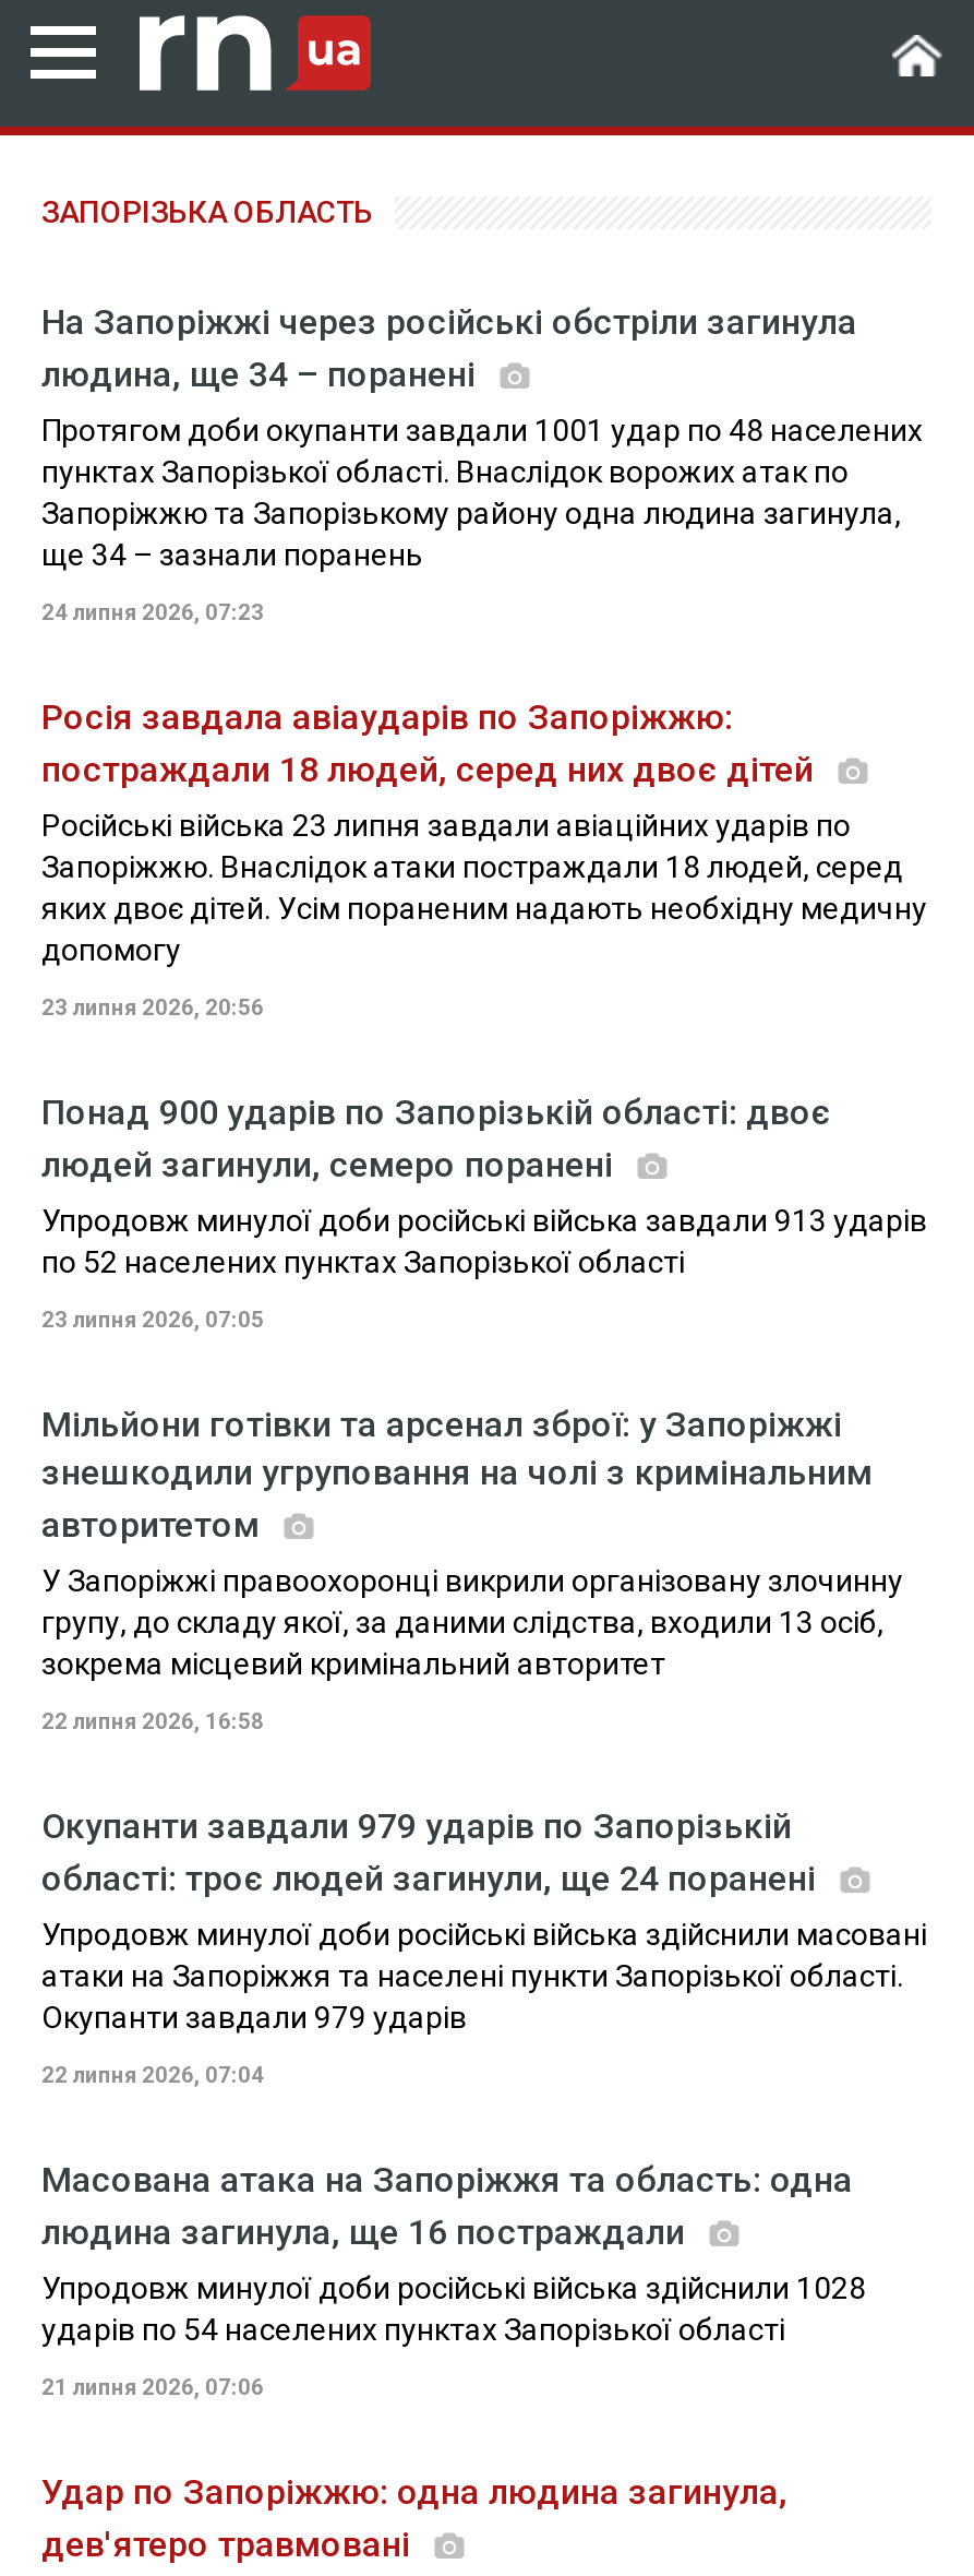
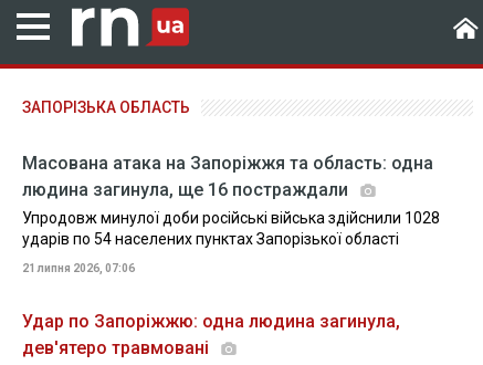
- На Запоріжжі через російські обстріли загинула
- людина, ще 34 – поранені
- Протягом доби окупанти завдали 1001 удар по 48 населених
- пунктах Запорізької області. Внаслідок ворожих атак по
- Запоріжжю та Запорізькому району одна людина загинула,
- ще 34 – зазнали поранень
- 24 липня 2026, 07:23
- Росія завдала авіаударів по Запоріжжю:
- постраждали 18 людей, серед них двоє дітей
- Російські війська 23 липня завдали авіаційних ударів по
- Запоріжжю. Внаслідок атаки постраждали 18 людей, серед
- яких двоє дітей. Усім пораненим надають необхідну медичну
- допомогу
- 23 липня 2026, 20:56
- Понад 900 ударів по Запорізькій області: двоє
- людей загинули, семеро поранені
- Упродовж минулої доби російські війська завдали 913 ударів
- по 52 населених пунктах Запорізької області
- 23 липня 2026, 07:05
- Мільйони готівки та арсенал зброї: у Запоріжжі
- знешкодили угруповання на чолі з кримінальним
- авторитетом
- У Запоріжжі правоохоронці викрили організовану злочинну
- групу, до складу якої, за даними слідства, входили 13 осіб,
- зокрема місцевий кримінальний авторитет
- 22 липня 2026, 16:58
- Окупанти завдали 979 ударів по Запорізькій
- області: троє людей загинули, ще 24 поранені
- Упродовж минулої доби російські війська здійснили масовані
- атаки на Запоріжжя та населені пункти Запорізької області.
- Окупанти завдали 979 ударів
- 22 липня 2026, 07:04
